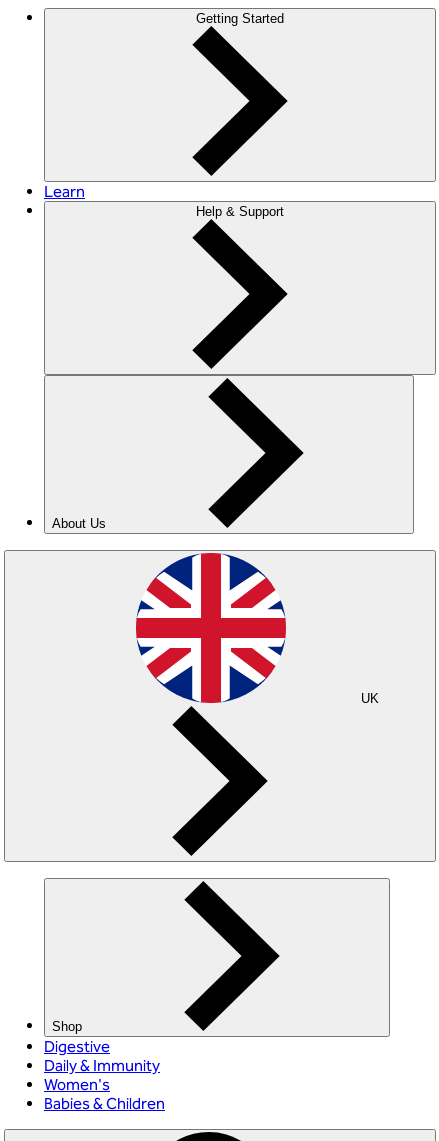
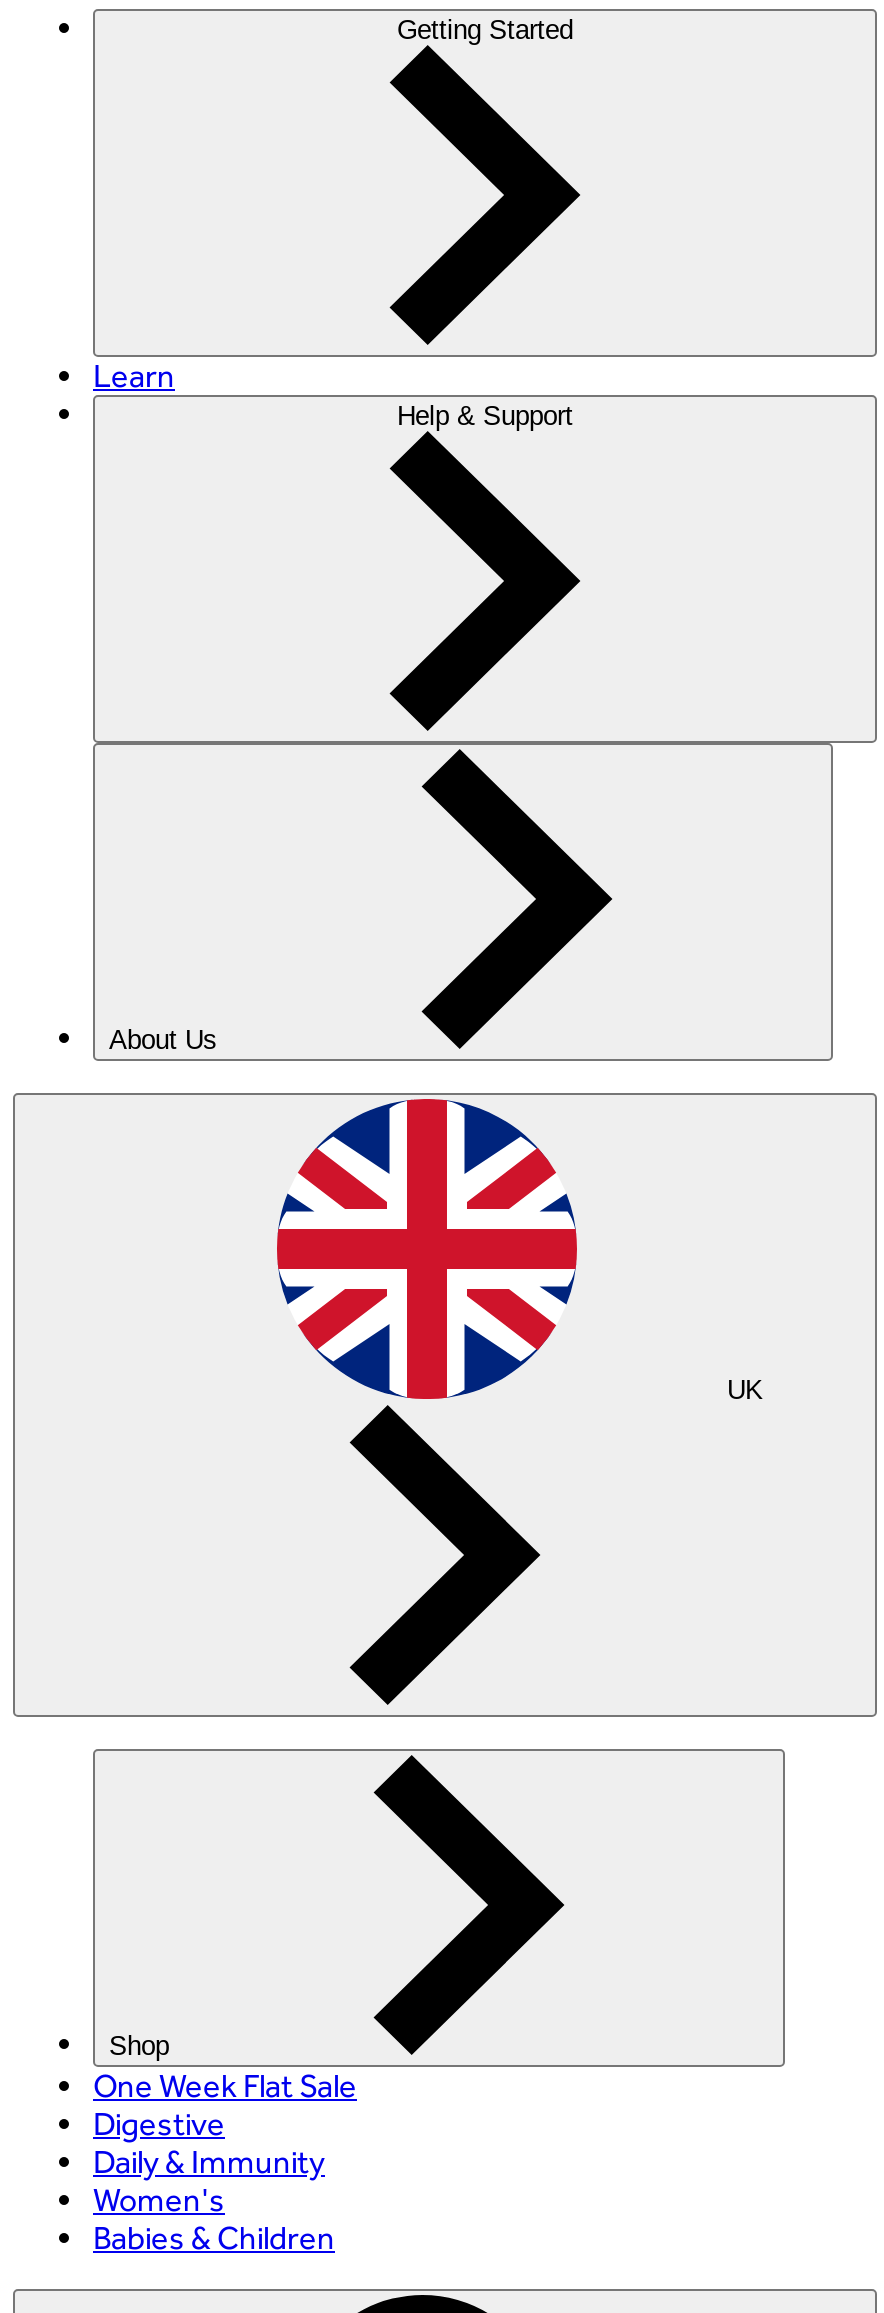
+ One Week Flat Sale
